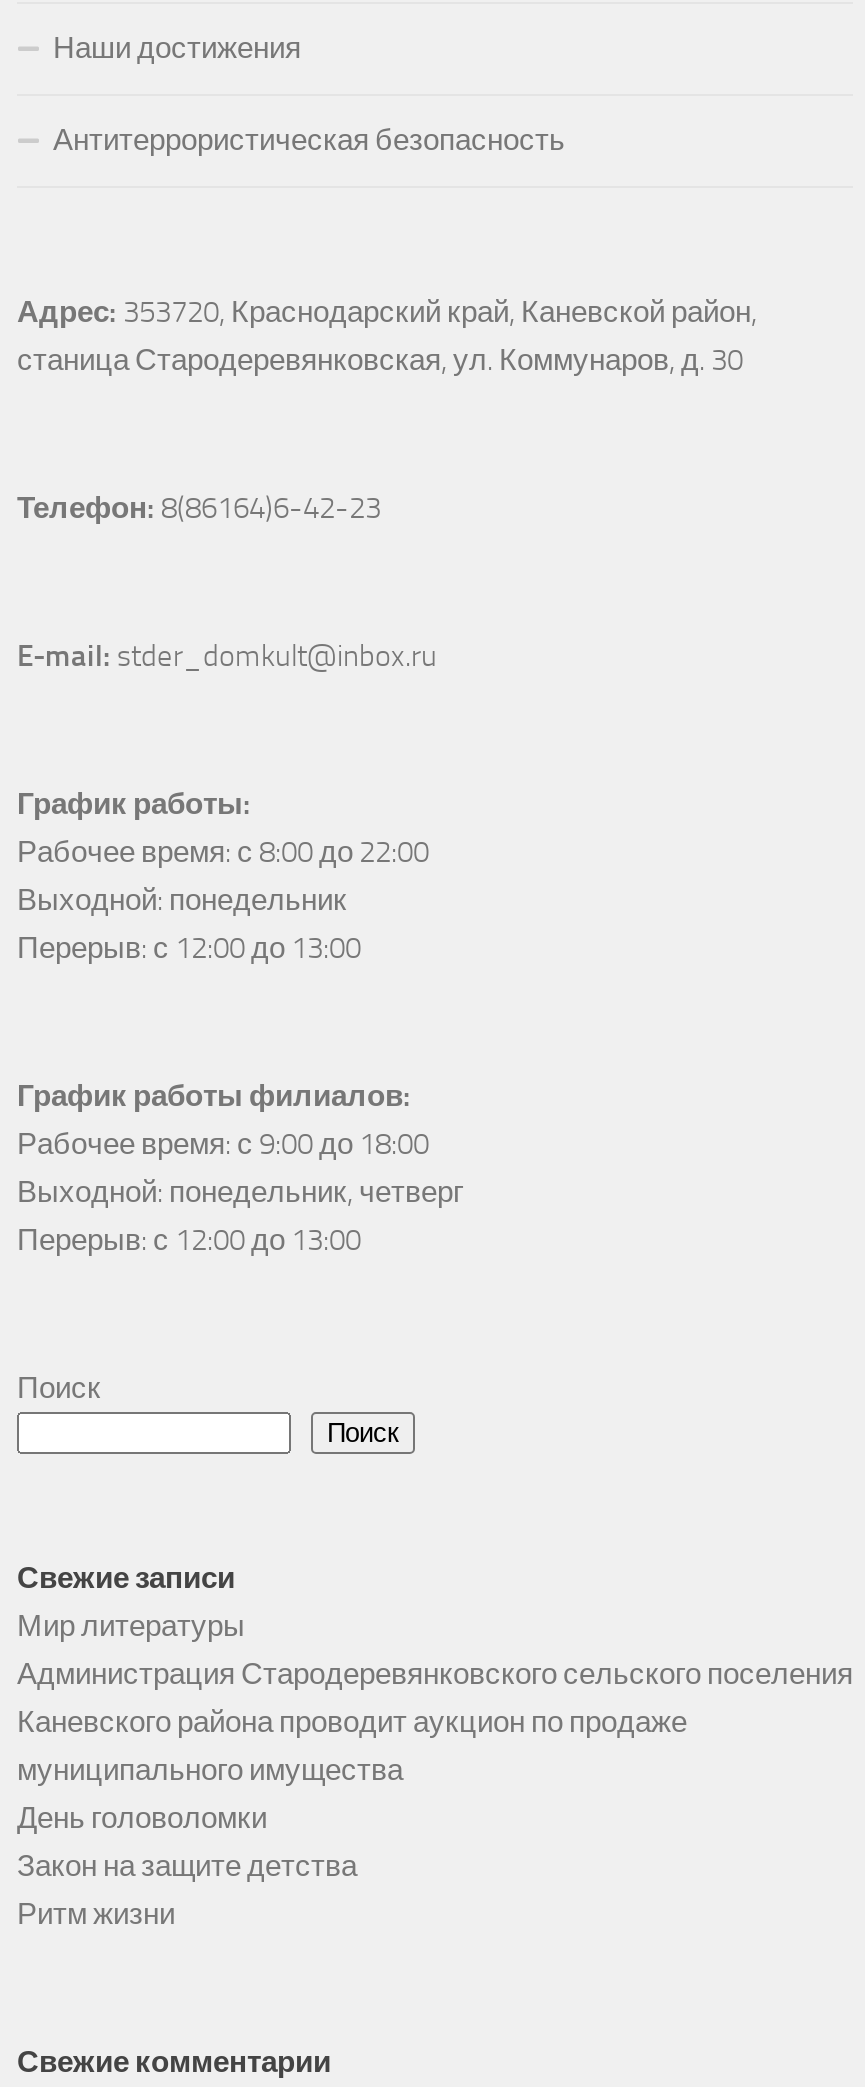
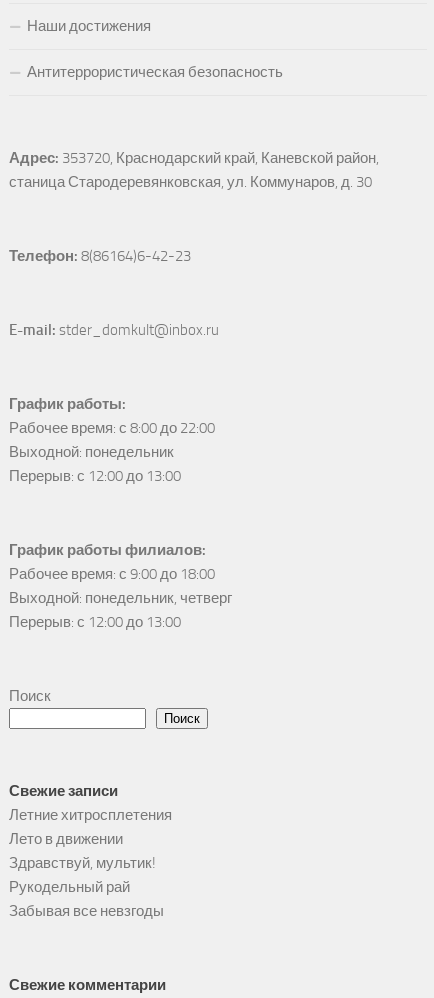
- Мир литературы
- Администрация Стародеревянковского сельского поселения
- Каневского района проводит аукцион по продаже
- муниципального имущества
- День головоломки
- Закон на защите детства
- Ритм жизни
+ Летние хитросплетения
+ Лето в движении
+ Здравствуй, мультик!
+ Рукодельный рай
+ Забывая все невзгоды
